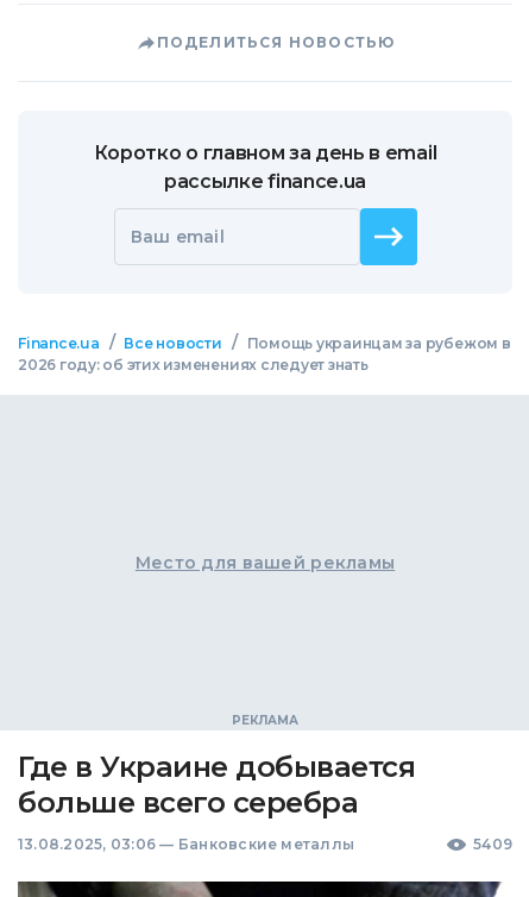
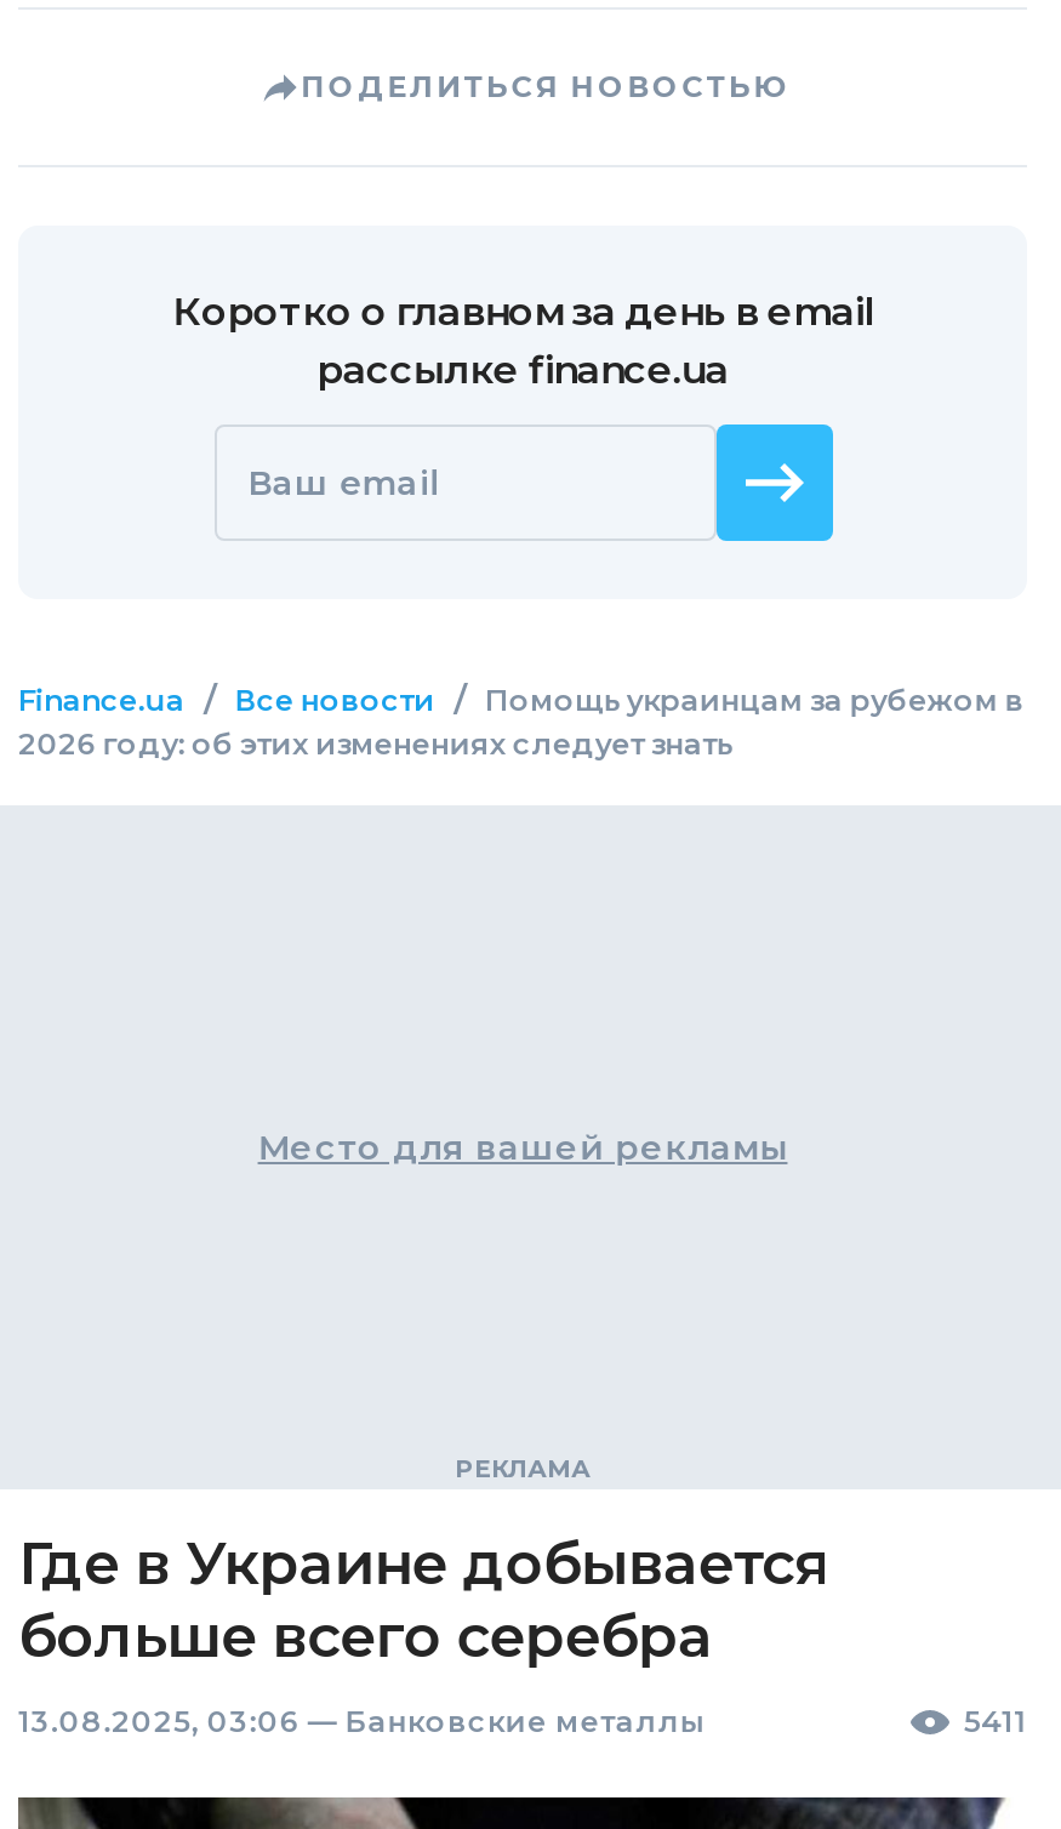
- 5409
+ 5411
